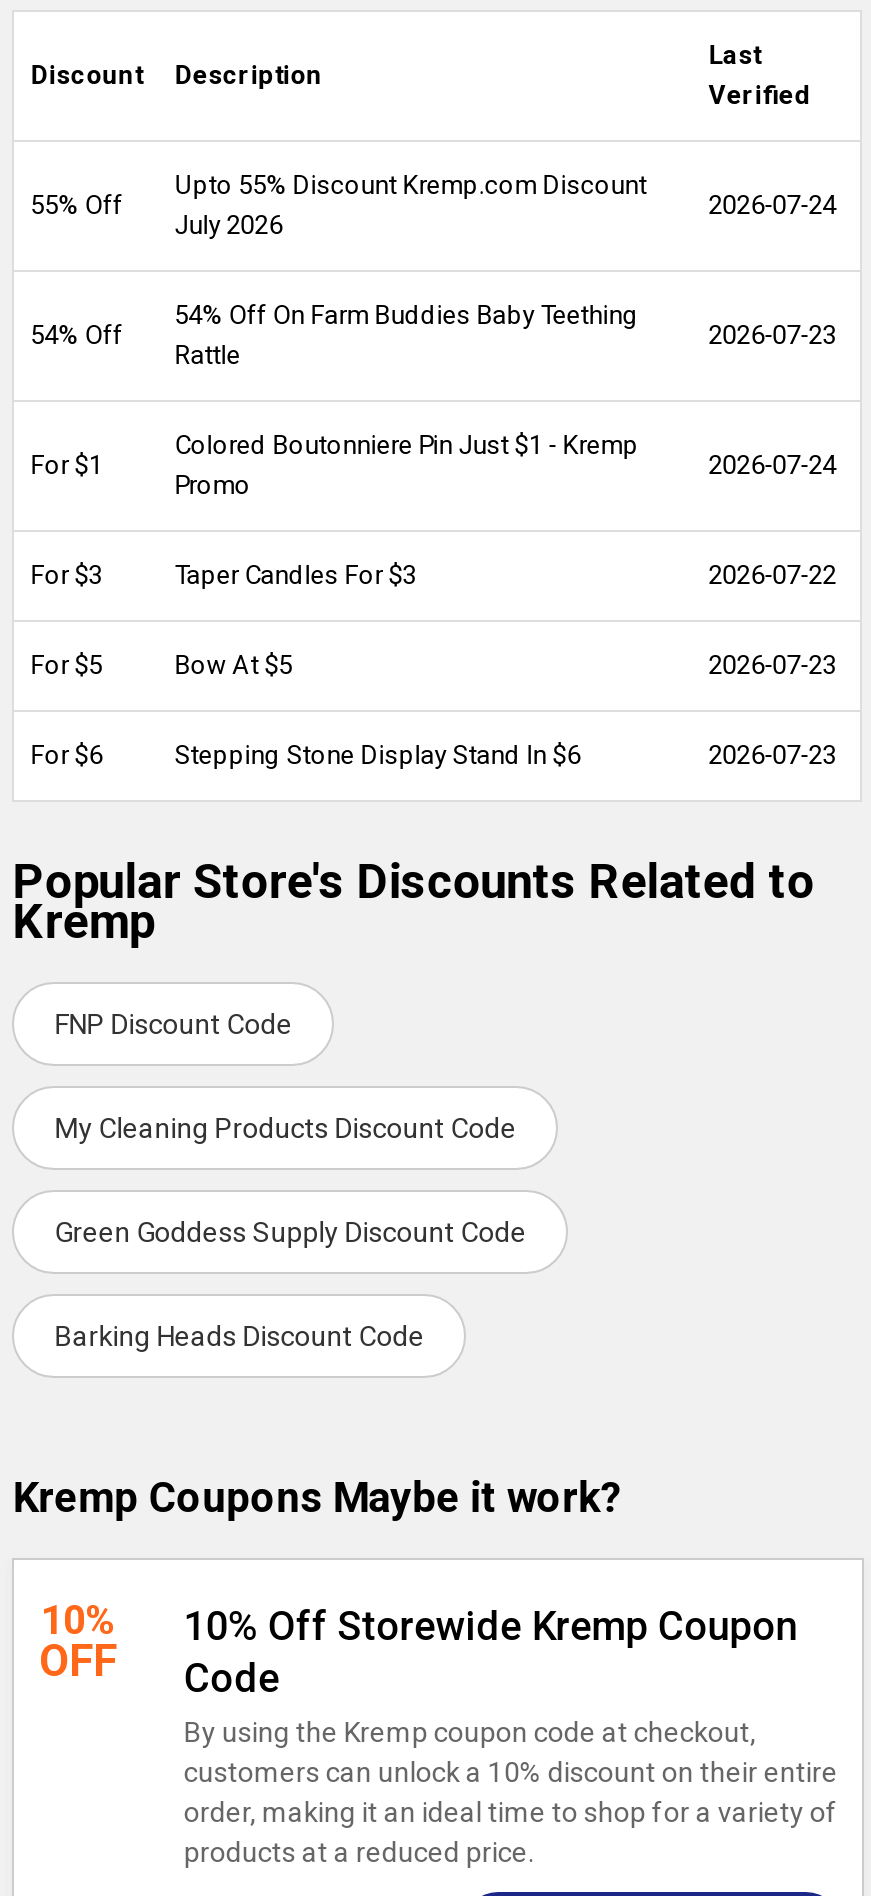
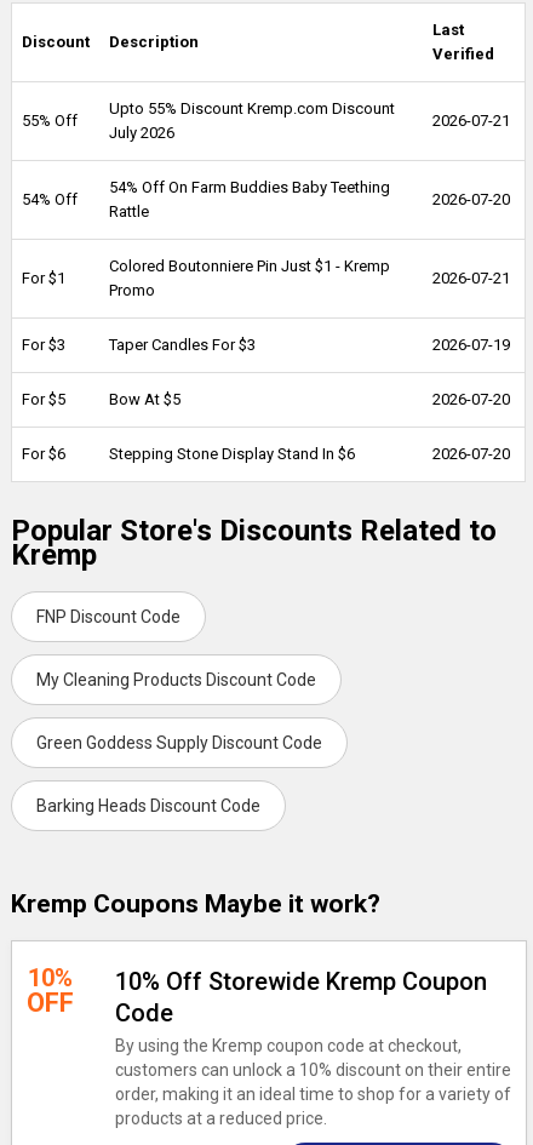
- 2026-07-24
+ 2026-07-21

- 2026-07-23
+ 2026-07-20

- 2026-07-24
+ 2026-07-21

- 2026-07-22
+ 2026-07-19

- 2026-07-23
+ 2026-07-20

- 2026-07-23
+ 2026-07-20
